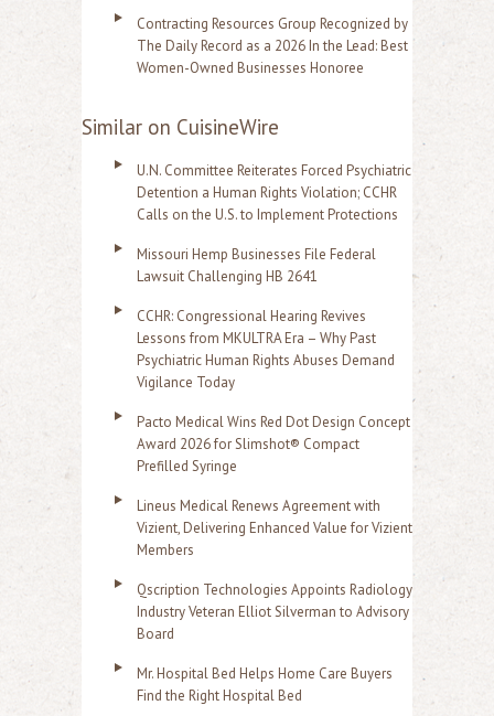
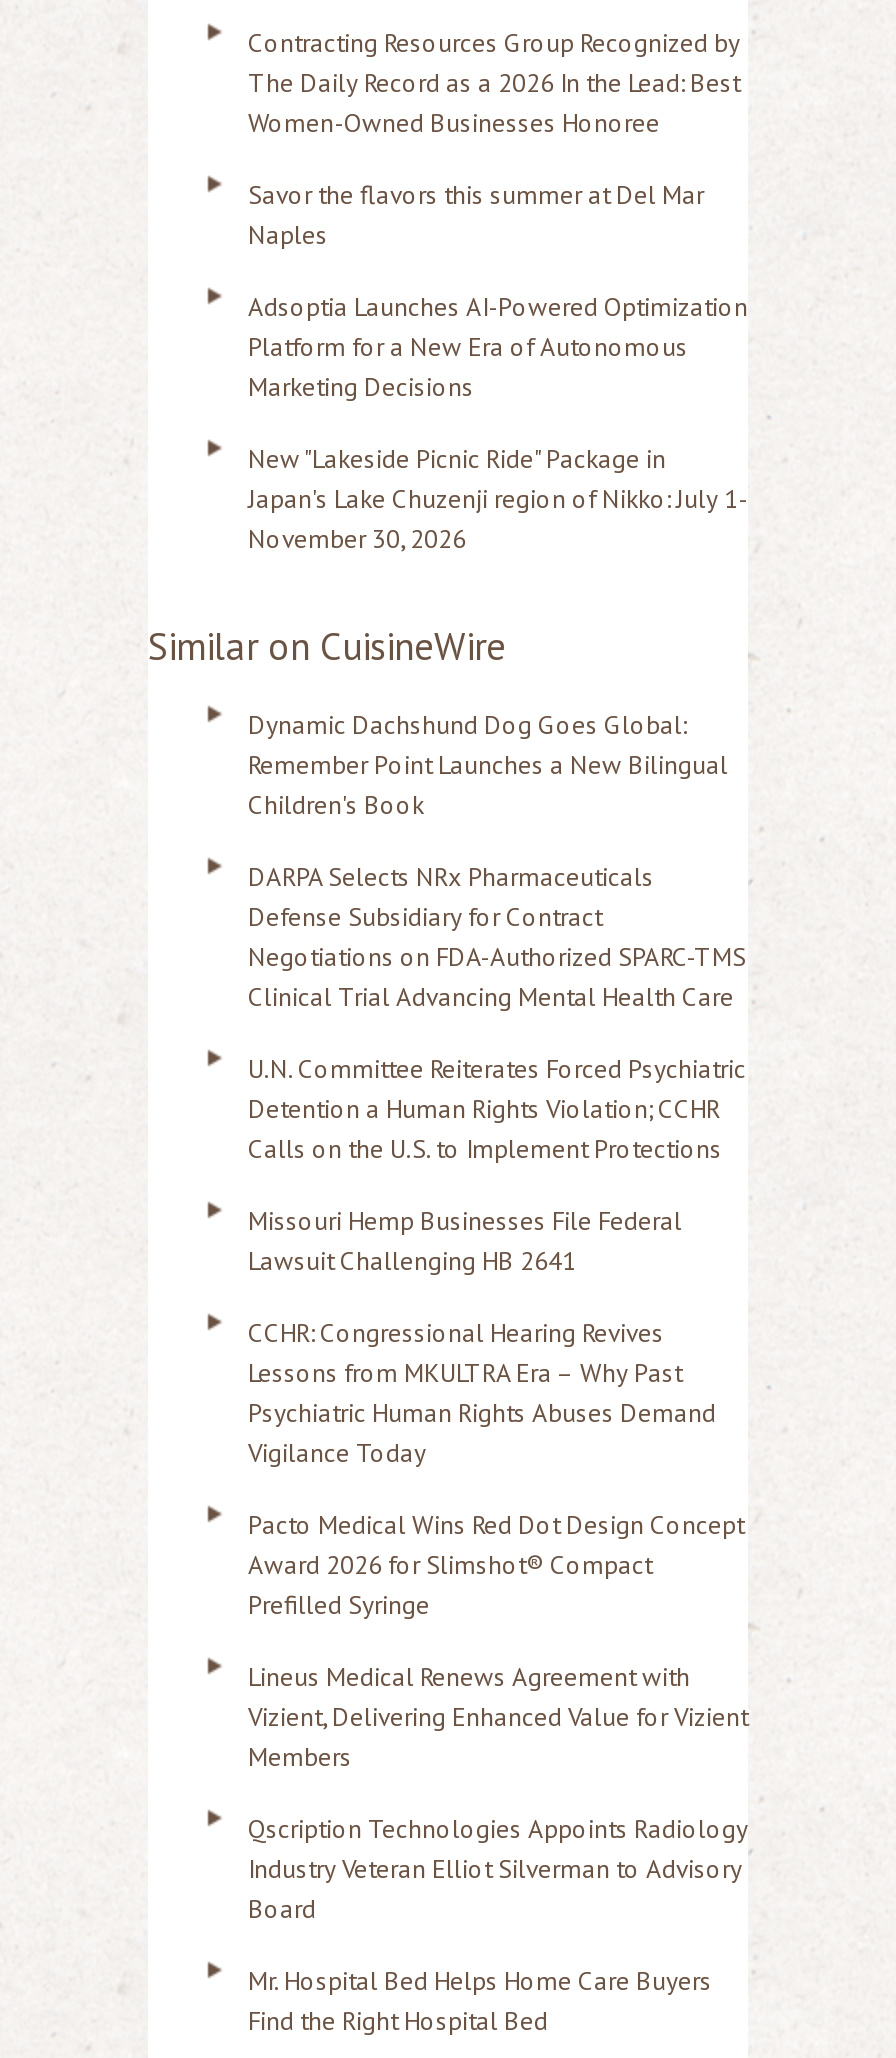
+ Savor the flavors this summer at Del Mar
+ Naples
+ Adsoptia Launches AI-Powered Optimization
+ Platform for a New Era of Autonomous
+ Marketing Decisions
+ New "Lakeside Picnic Ride" Package in
+ Japan's Lake Chuzenji region of Nikko: July 1-
+ November 30, 2026

+ Dynamic Dachshund Dog Goes Global:
+ Remember Point Launches a New Bilingual
+ Children's Book
+ DARPA Selects NRx Pharmaceuticals
+ Defense Subsidiary for Contract
+ Negotiations on FDA-Authorized SPARC-TMS
+ Clinical Trial Advancing Mental Health Care
